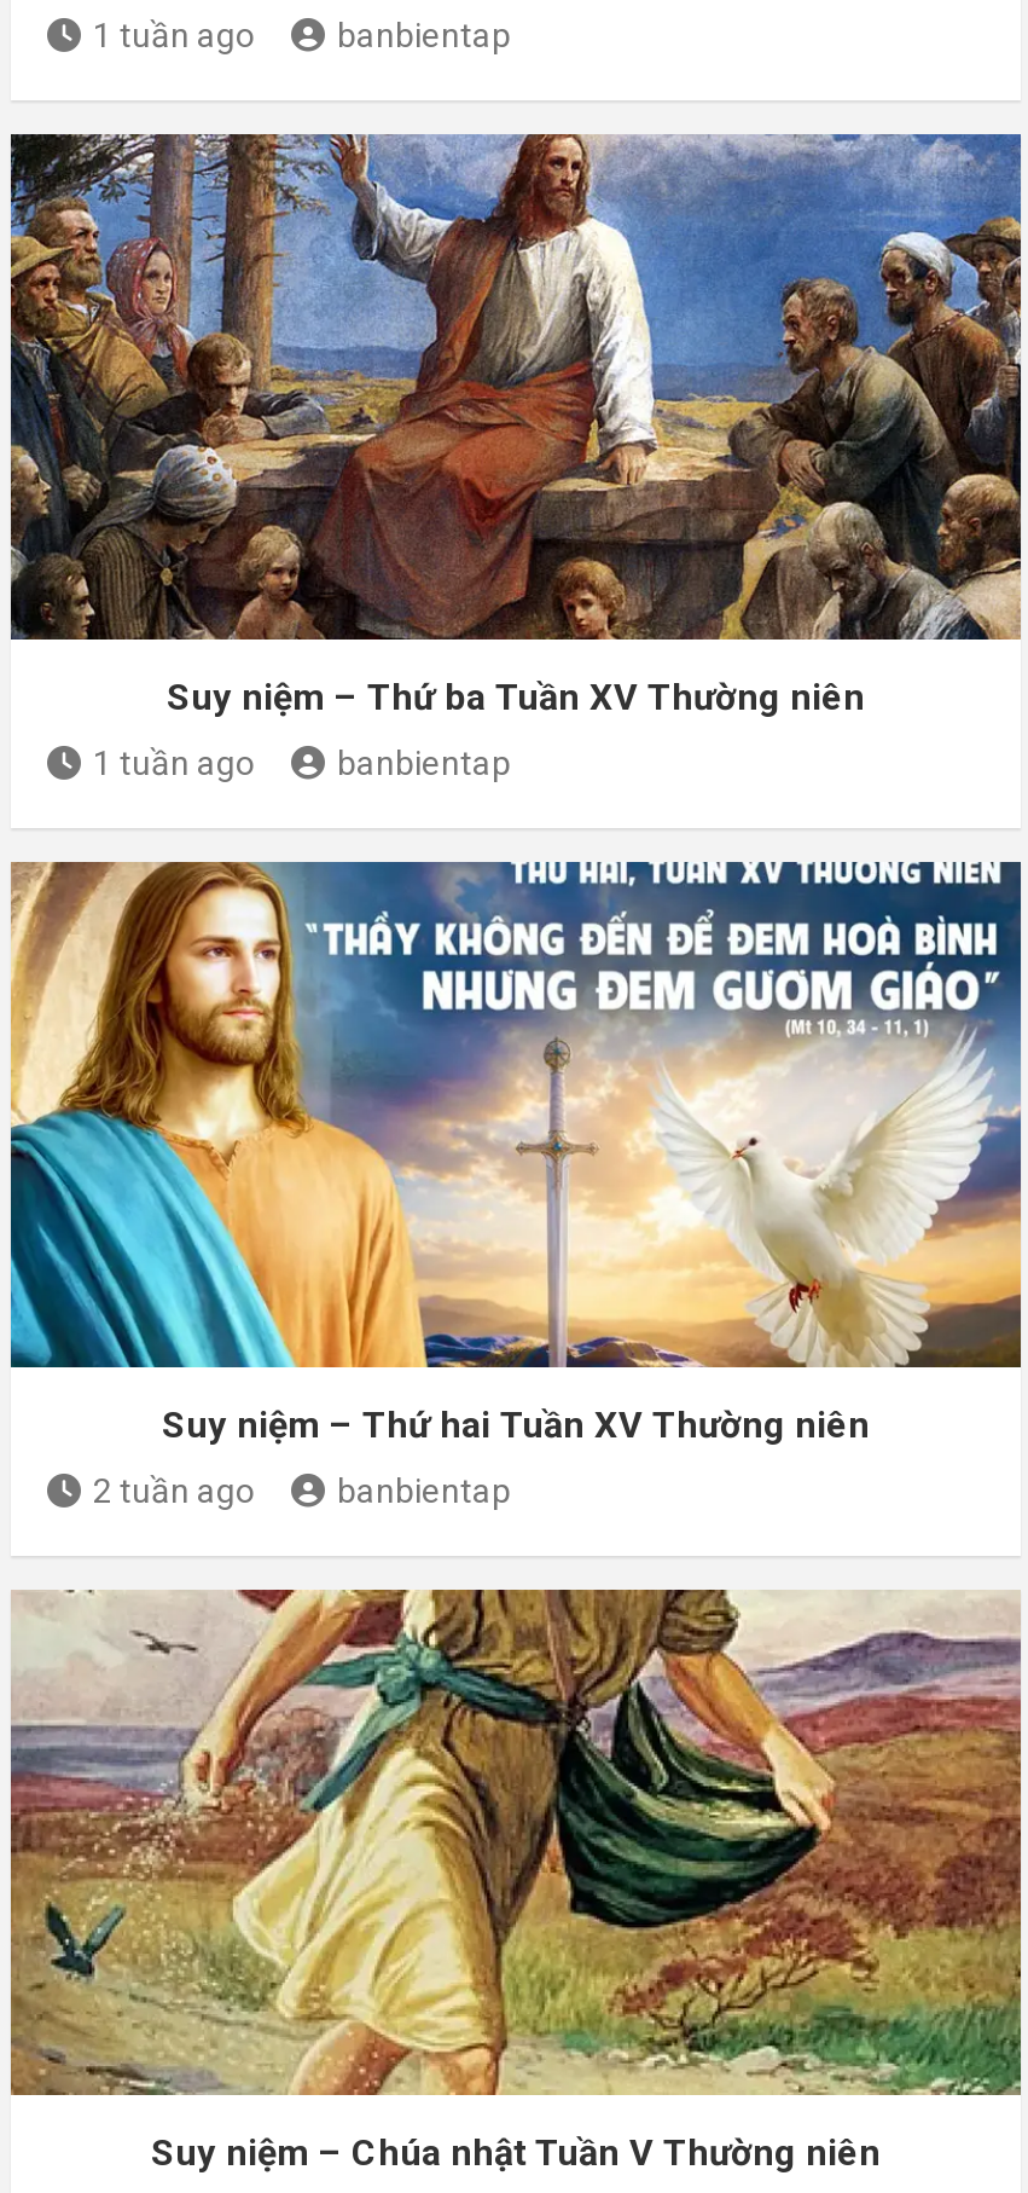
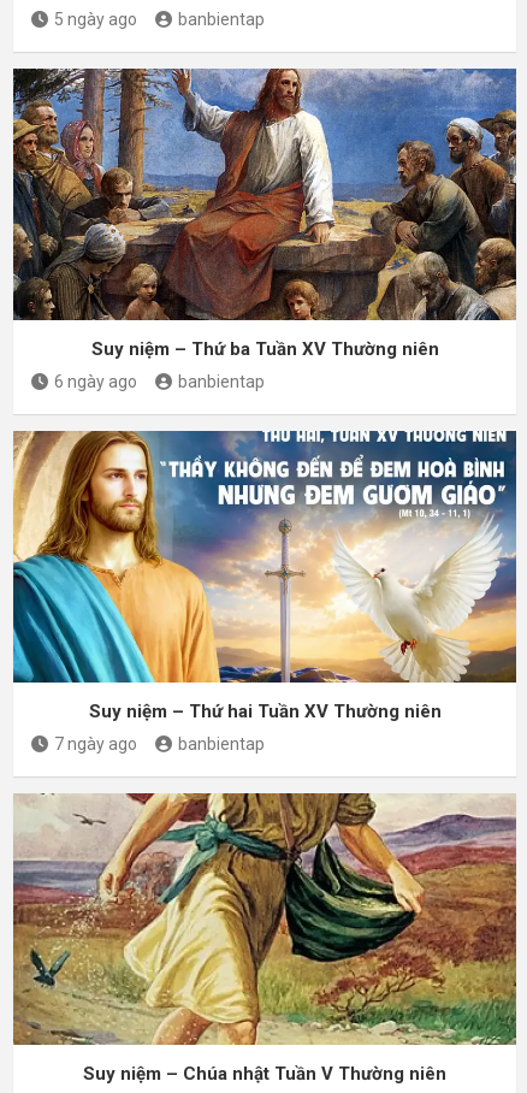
- 1 tuần ago
+ 5 ngày ago

- 1 tuần ago
+ 6 ngày ago

- 2 tuần ago
+ 7 ngày ago
